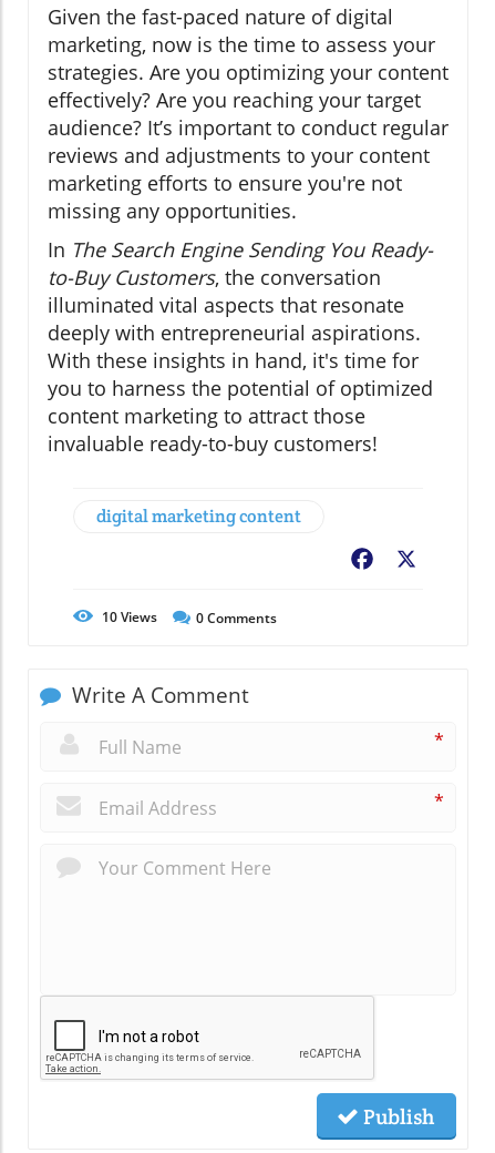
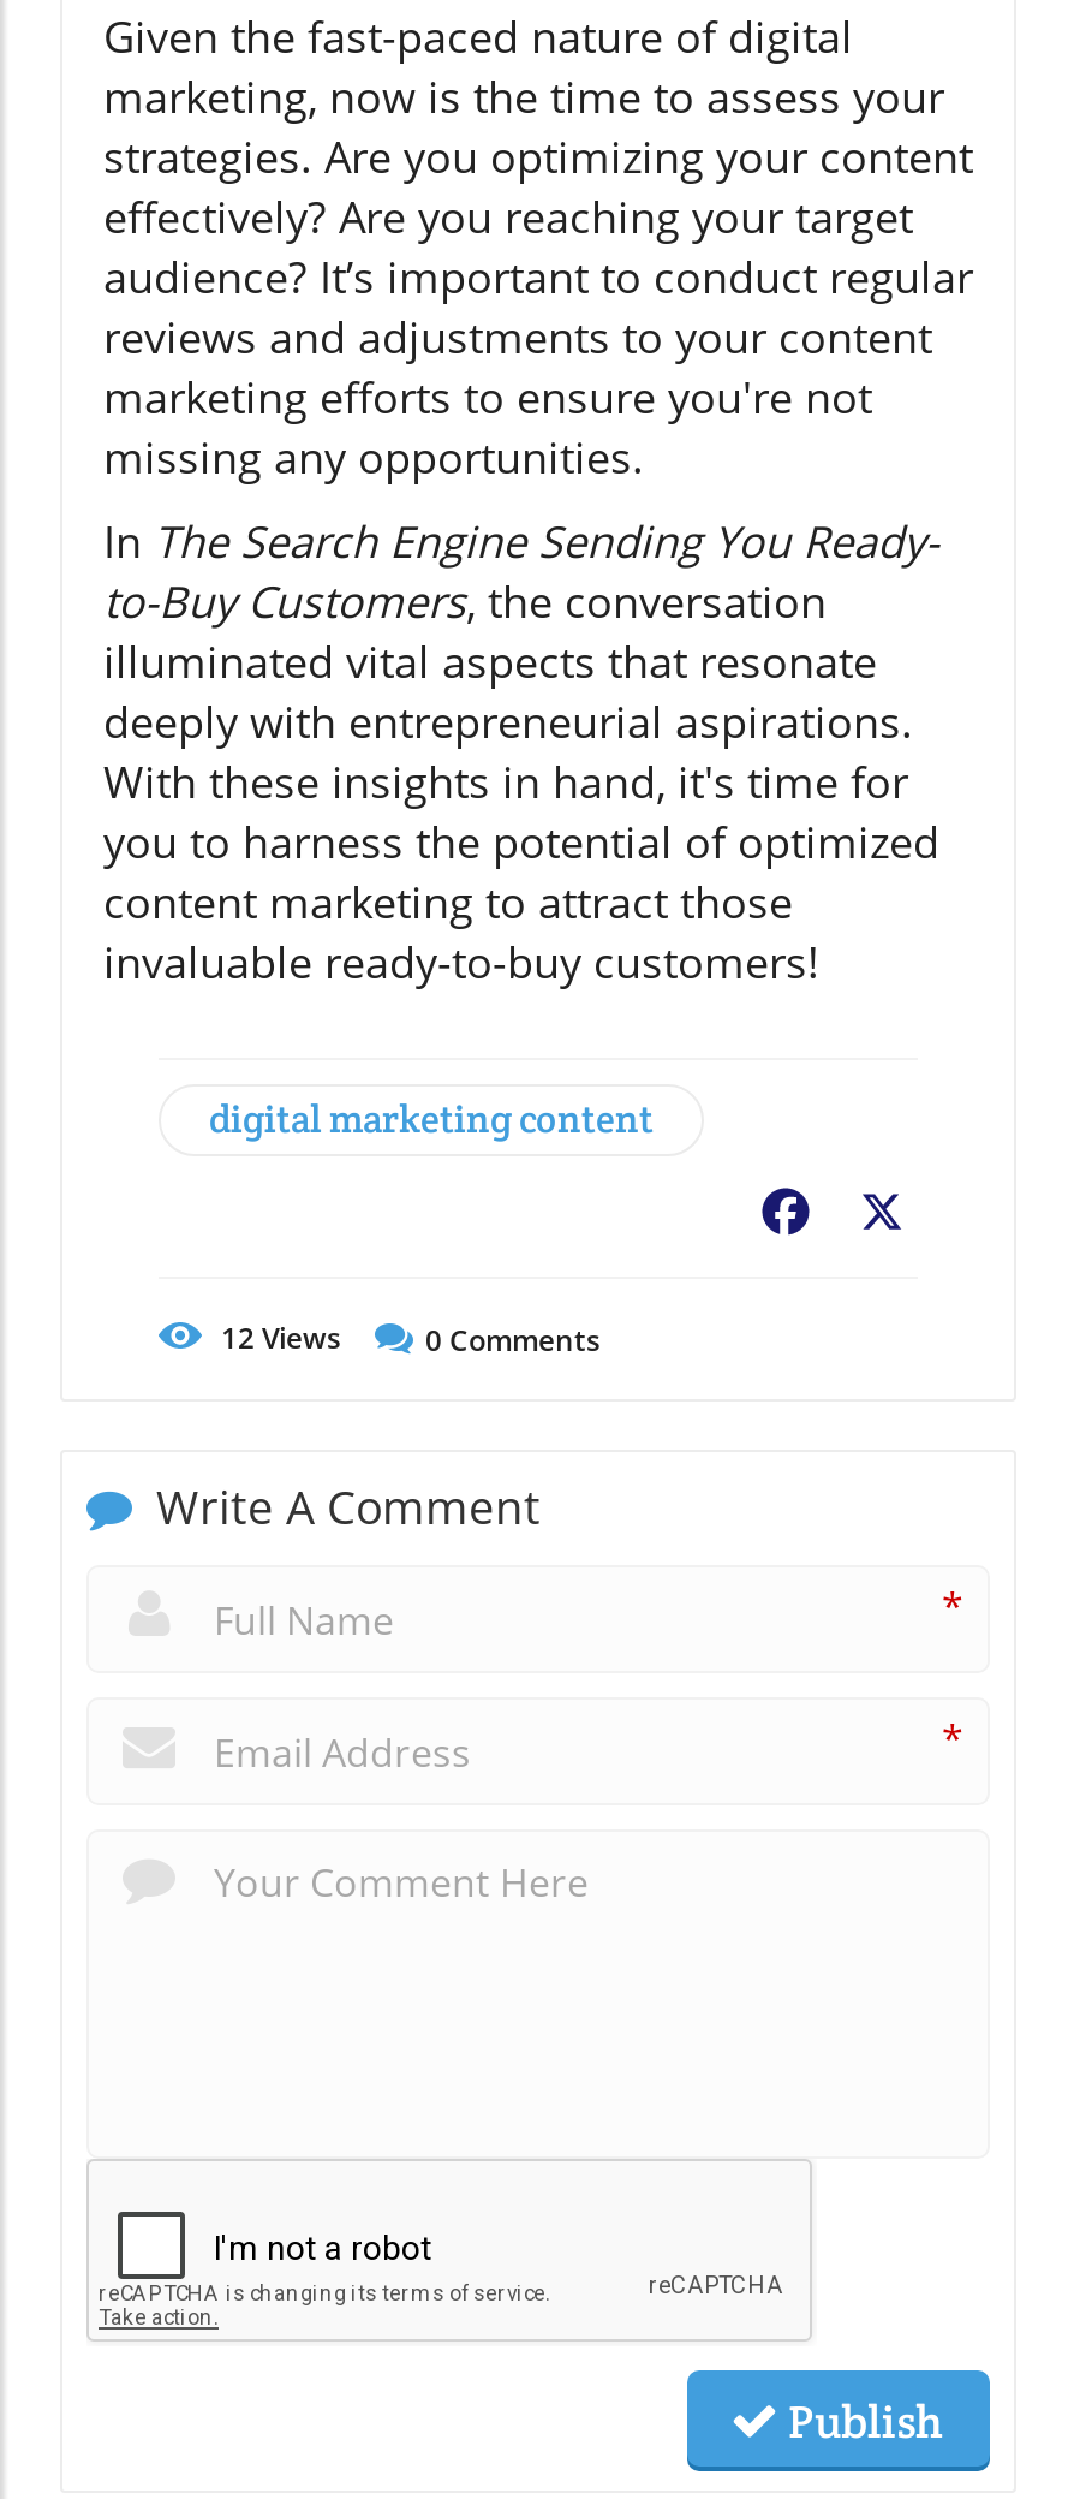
- 10 Views
+ 12 Views
